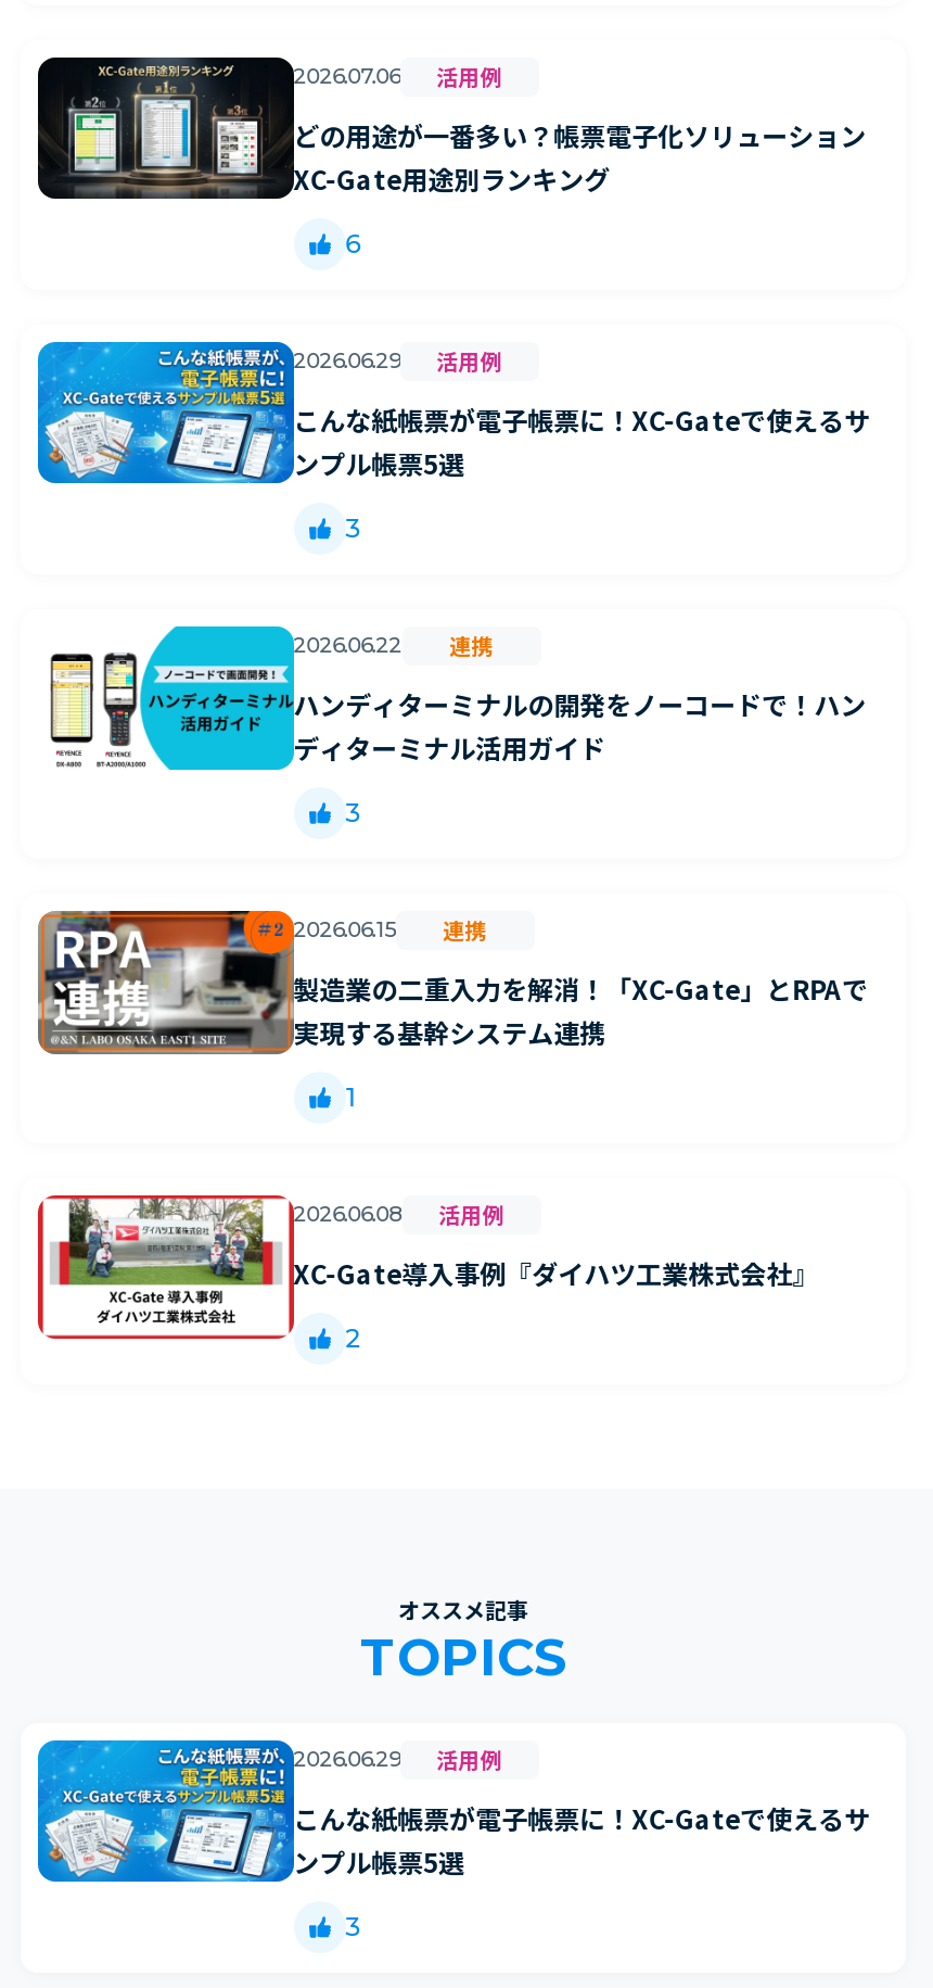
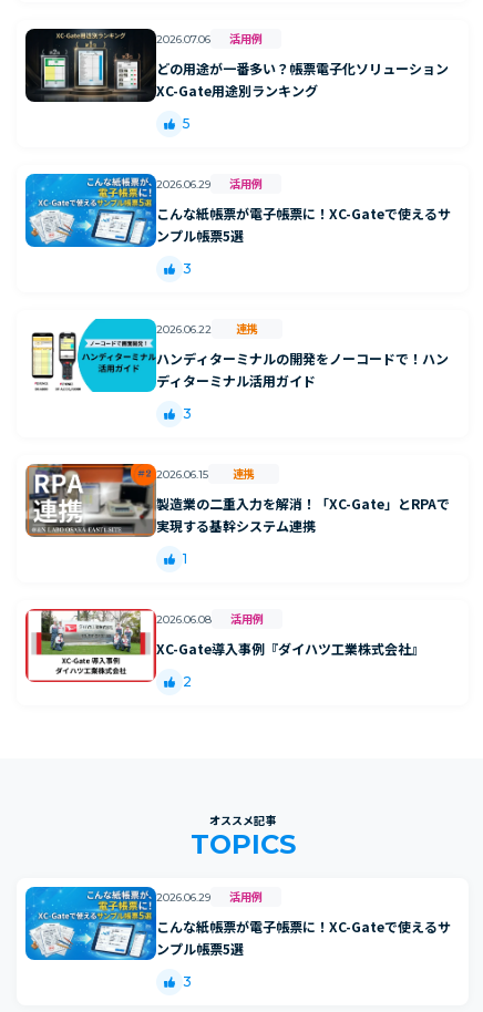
- 6
+ 5
